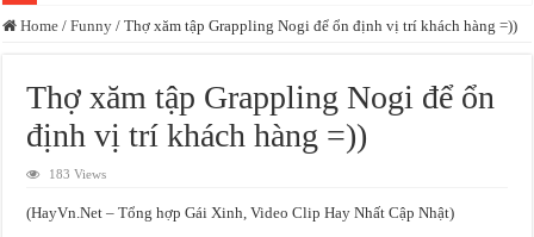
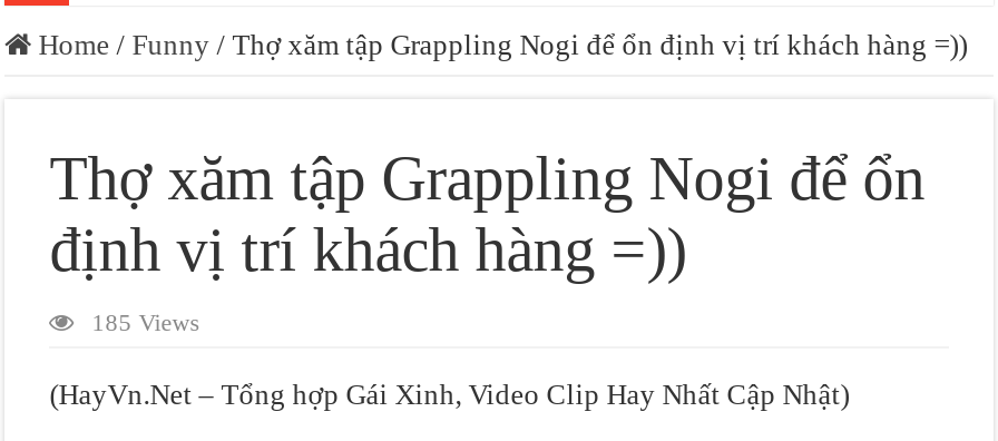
- 183 Views
+ 185 Views
